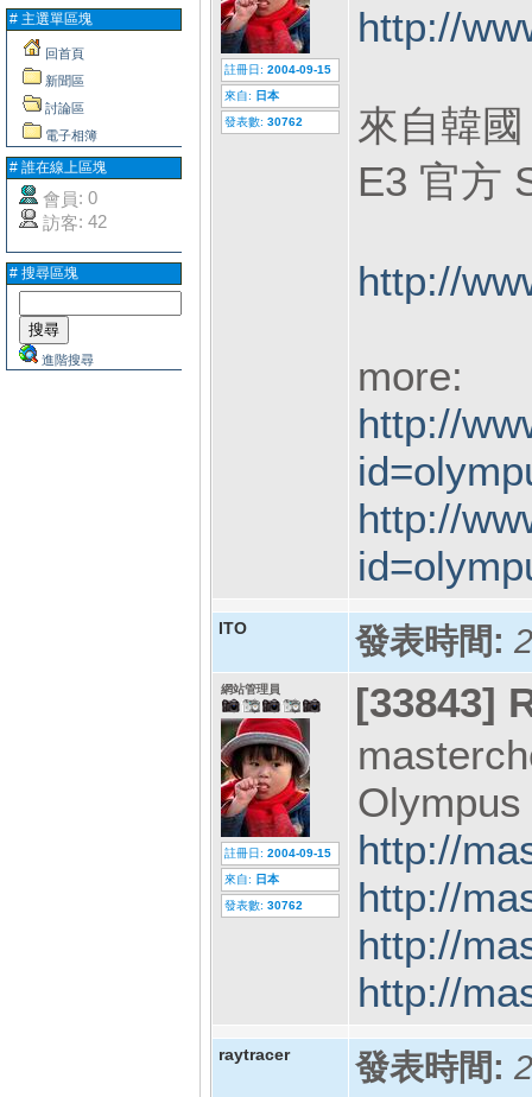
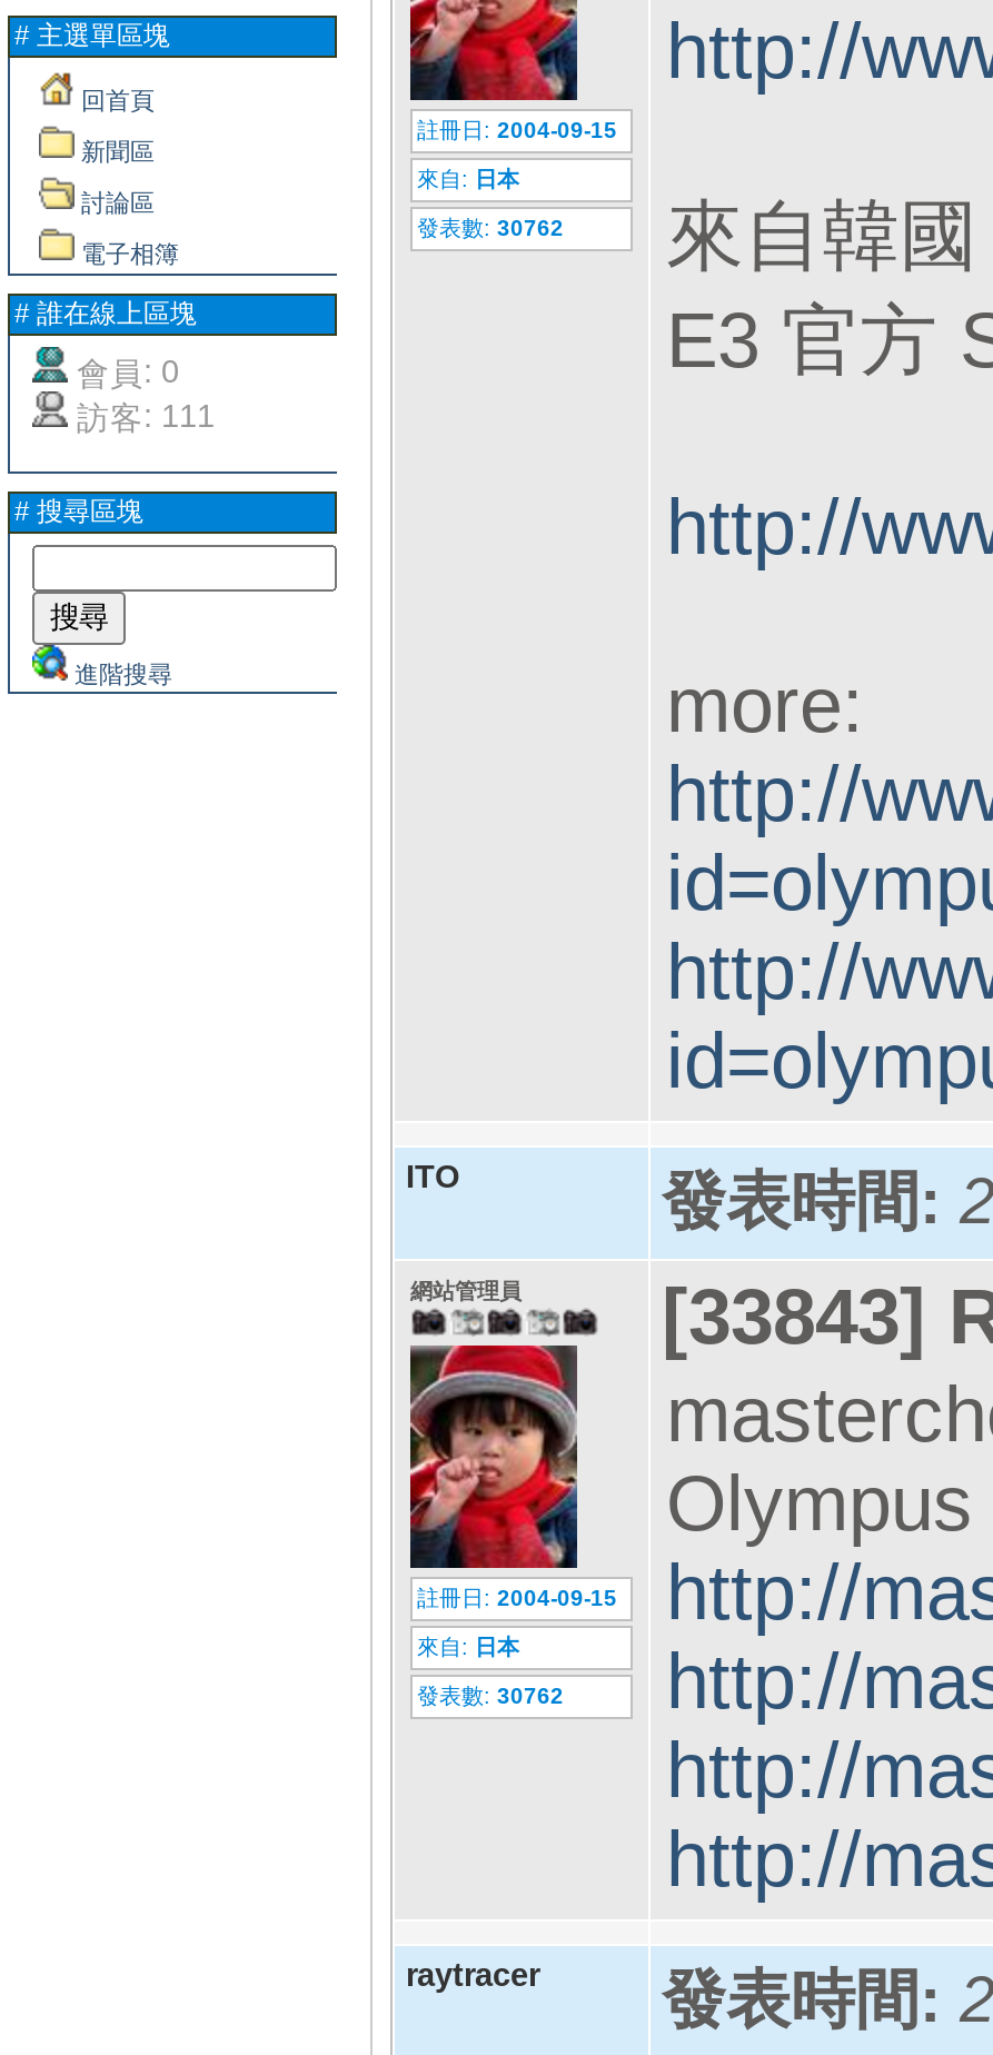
- 訪客: 42
+ 訪客: 111
